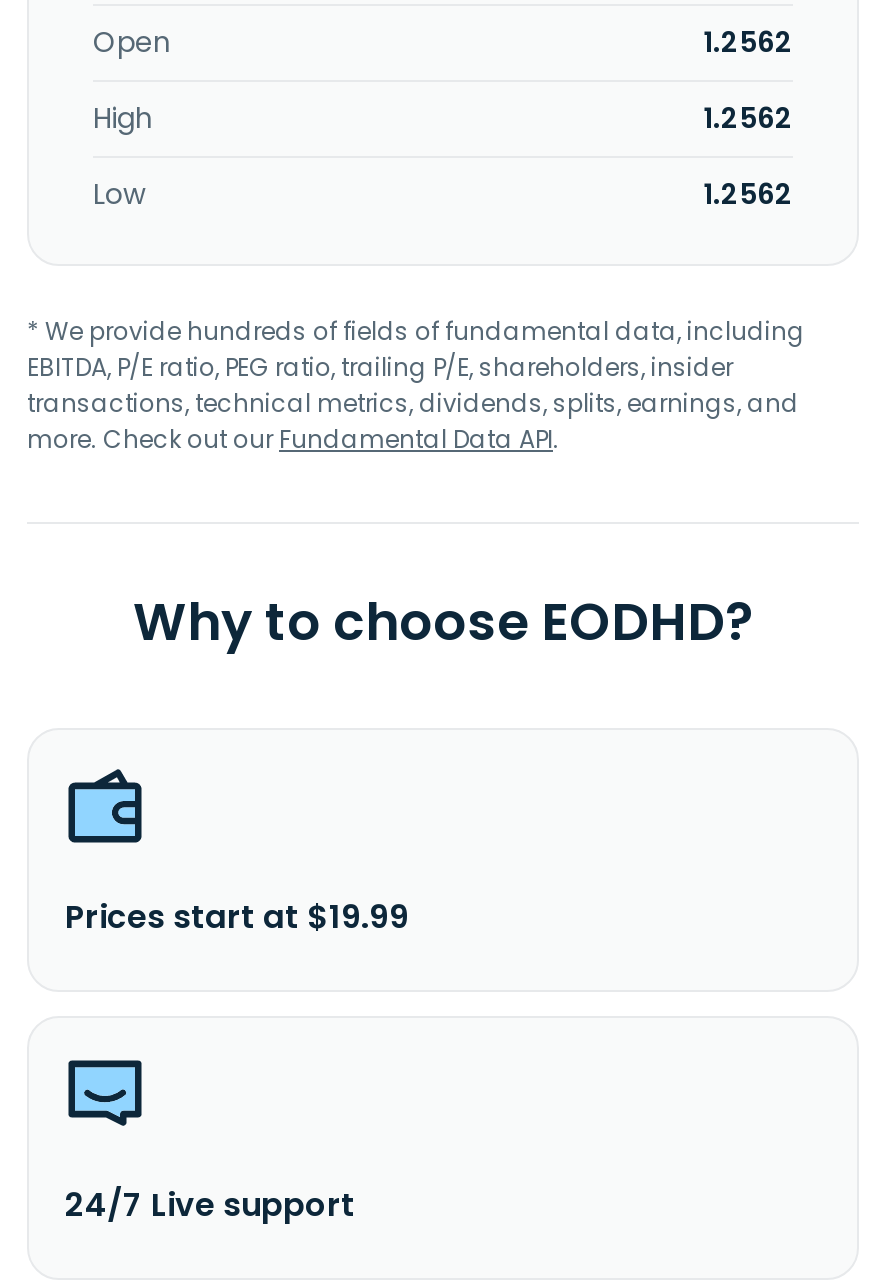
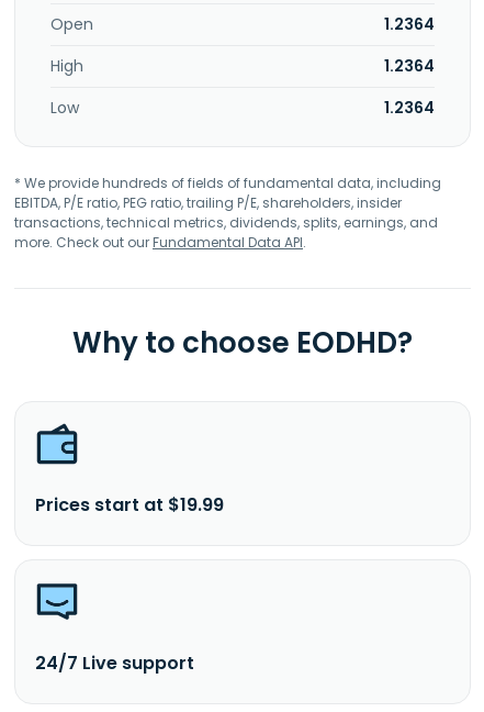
- 1.2562
+ 1.2364

- 1.2562
+ 1.2364

- 1.2562
+ 1.2364
